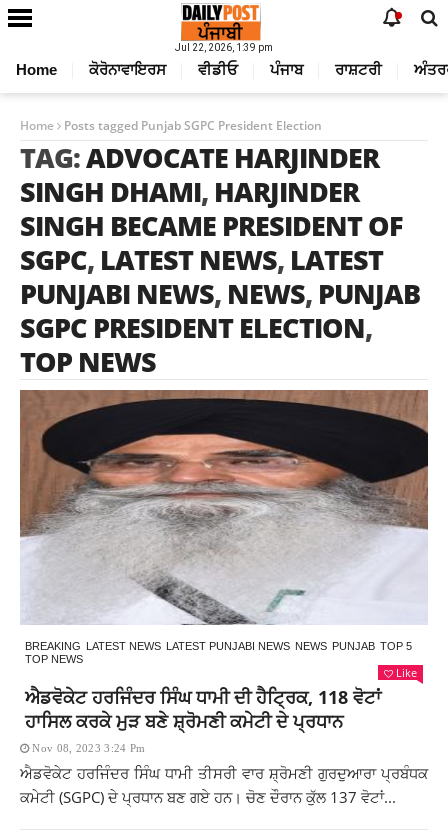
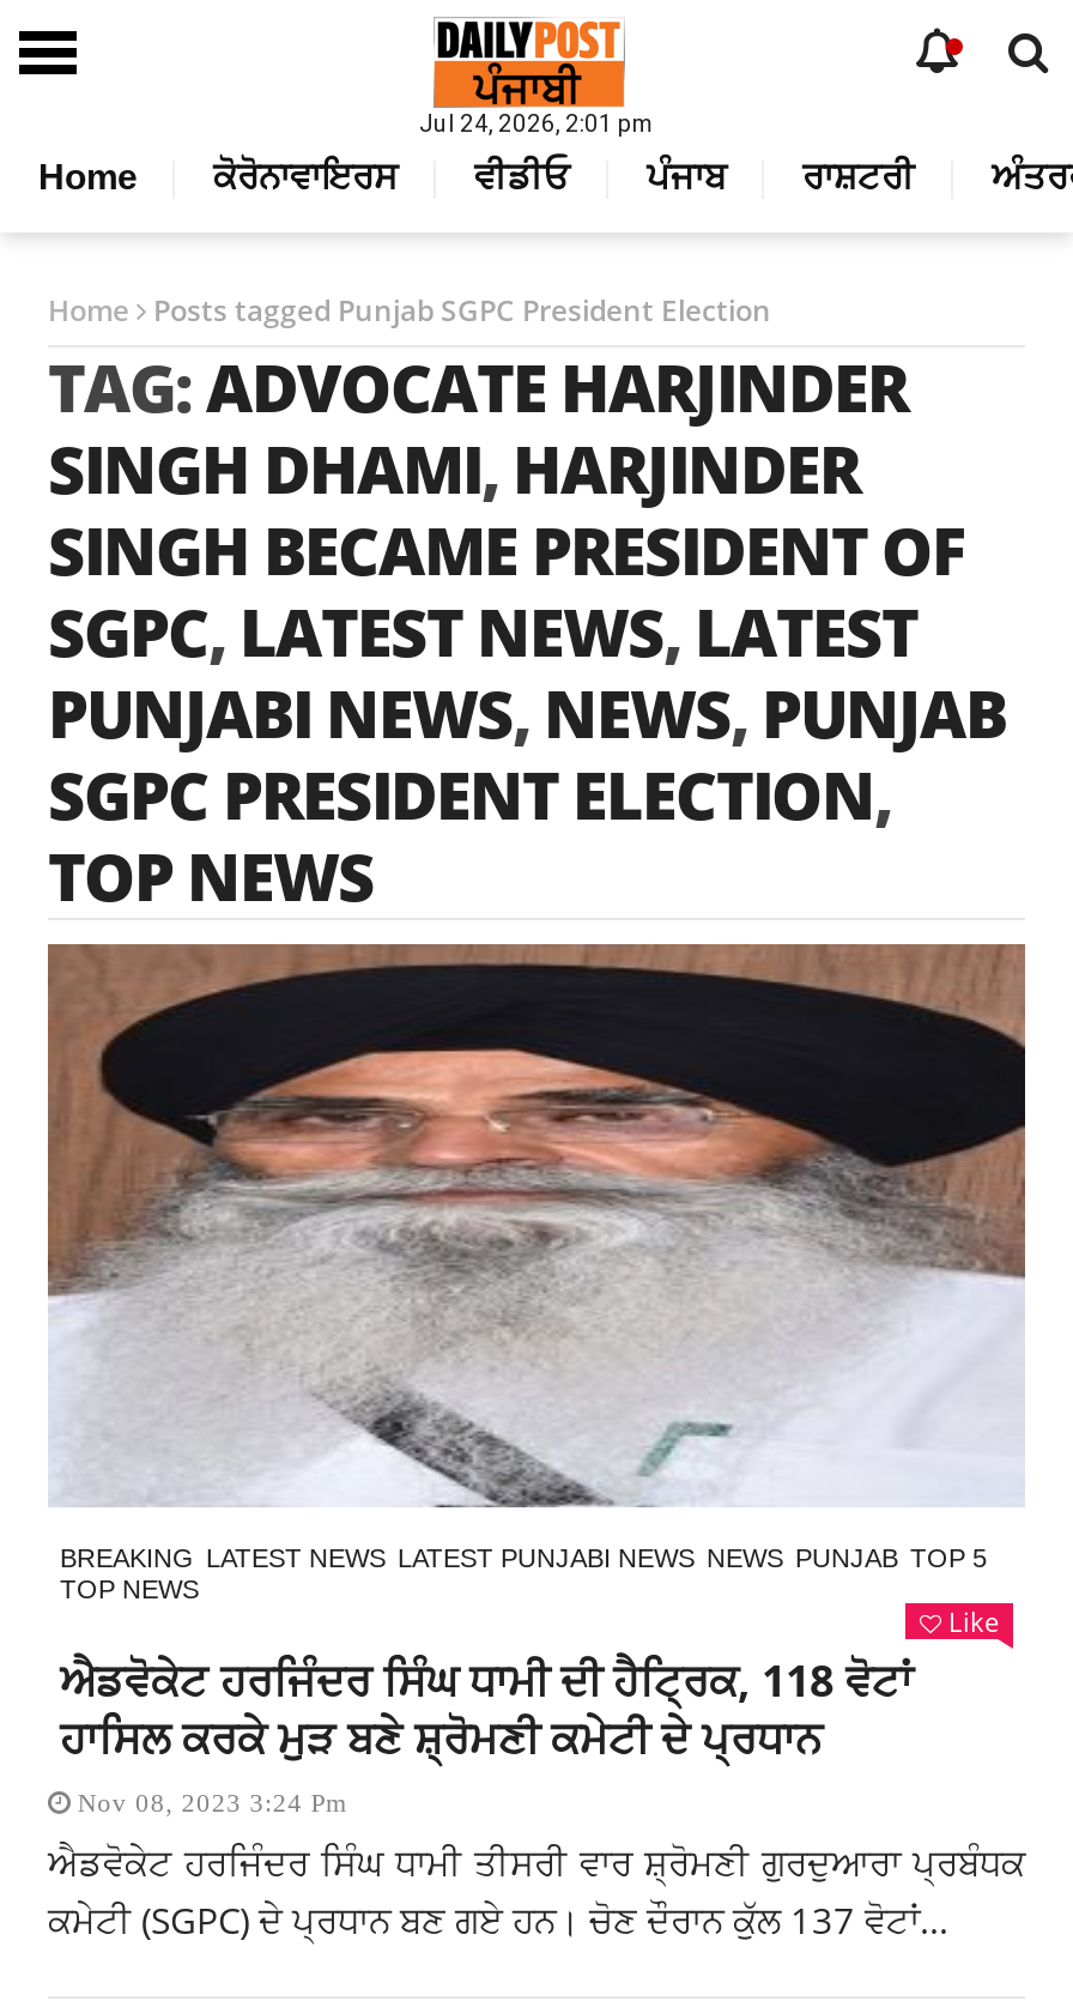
- Jul 22, 2026, 1:39 pm
+ Jul 24, 2026, 2:01 pm
